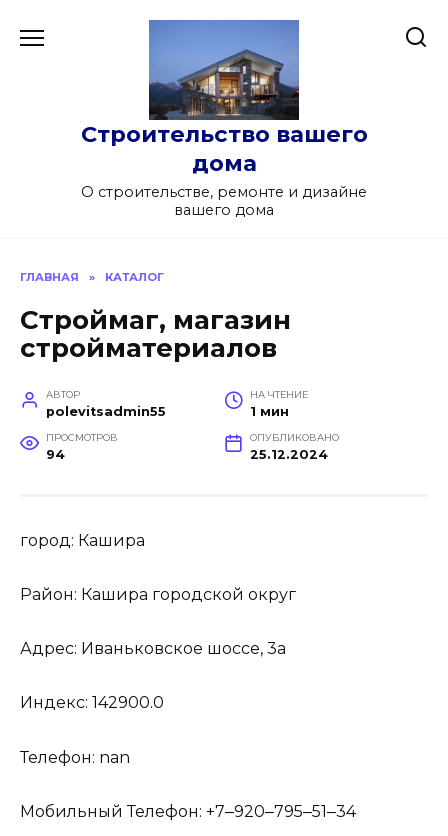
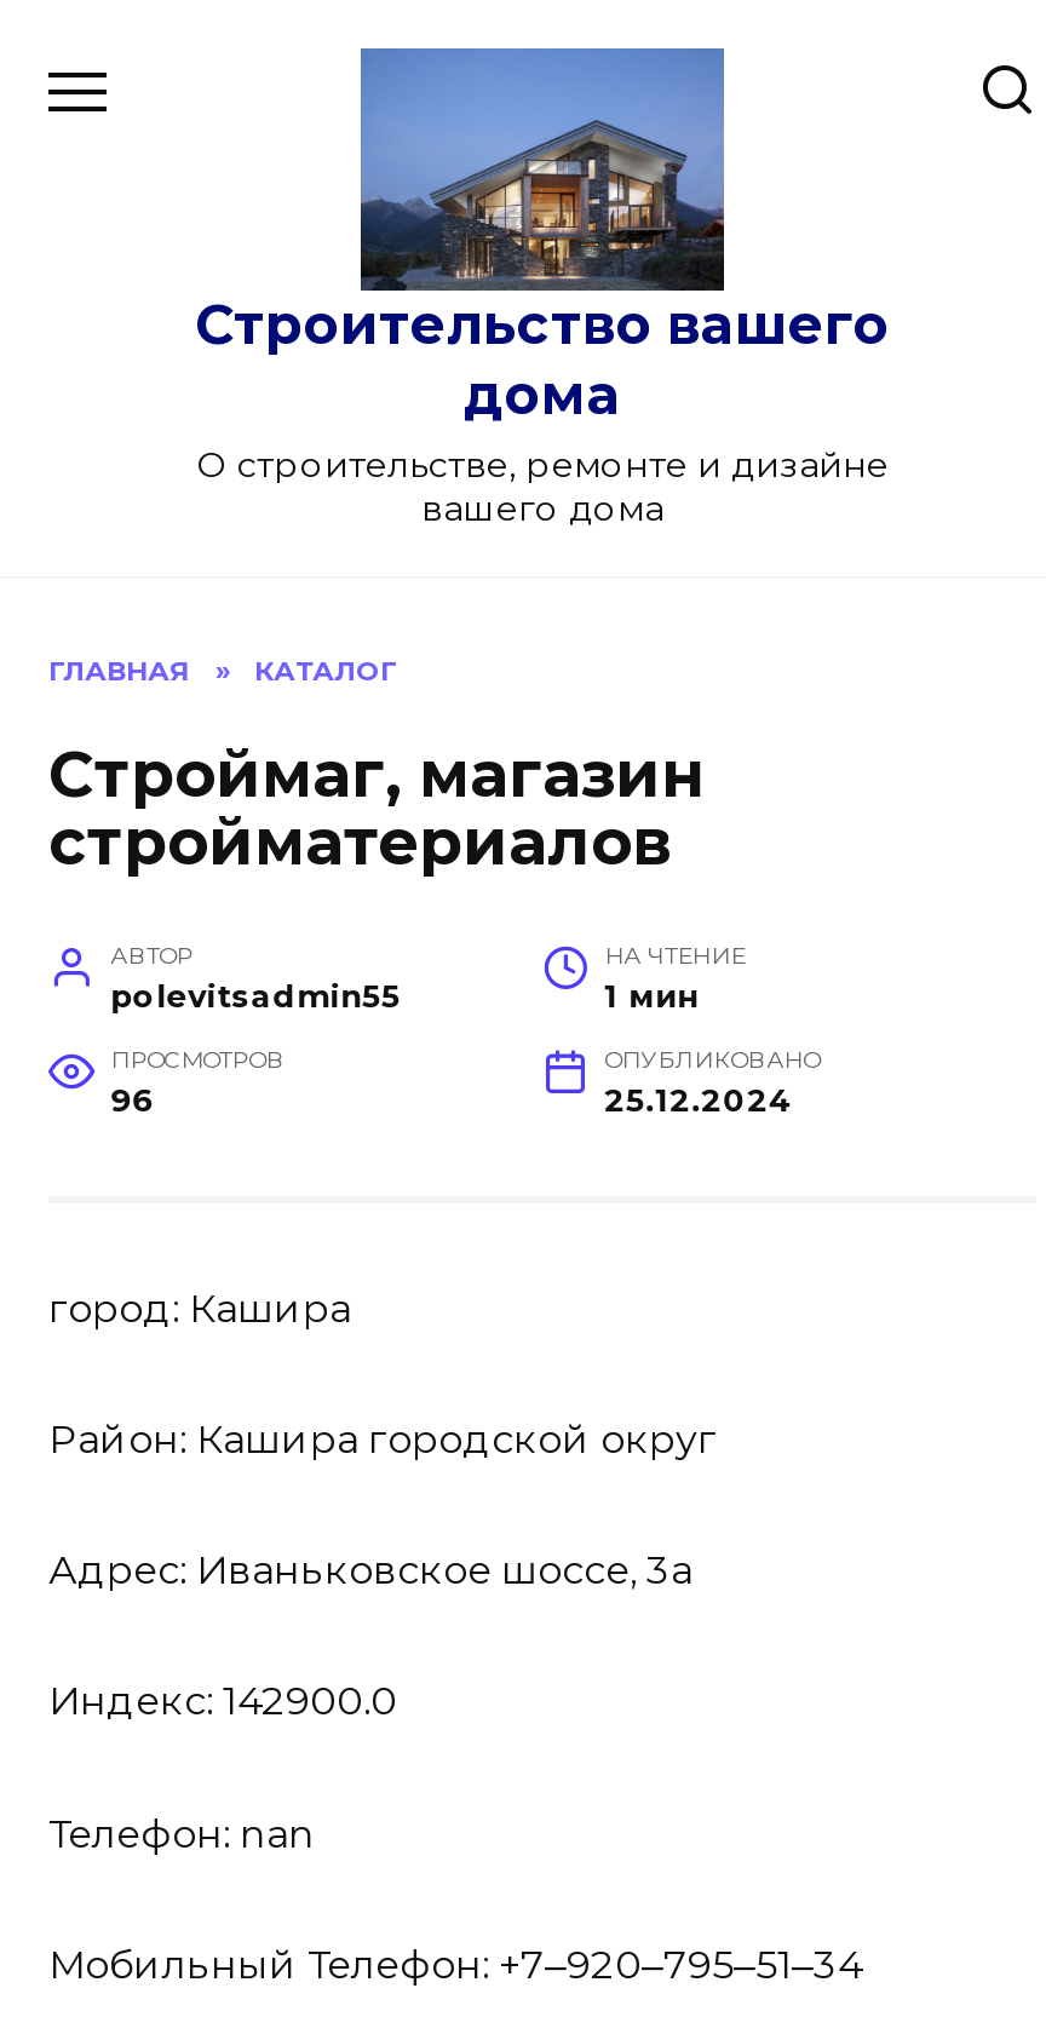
- 94
+ 96
